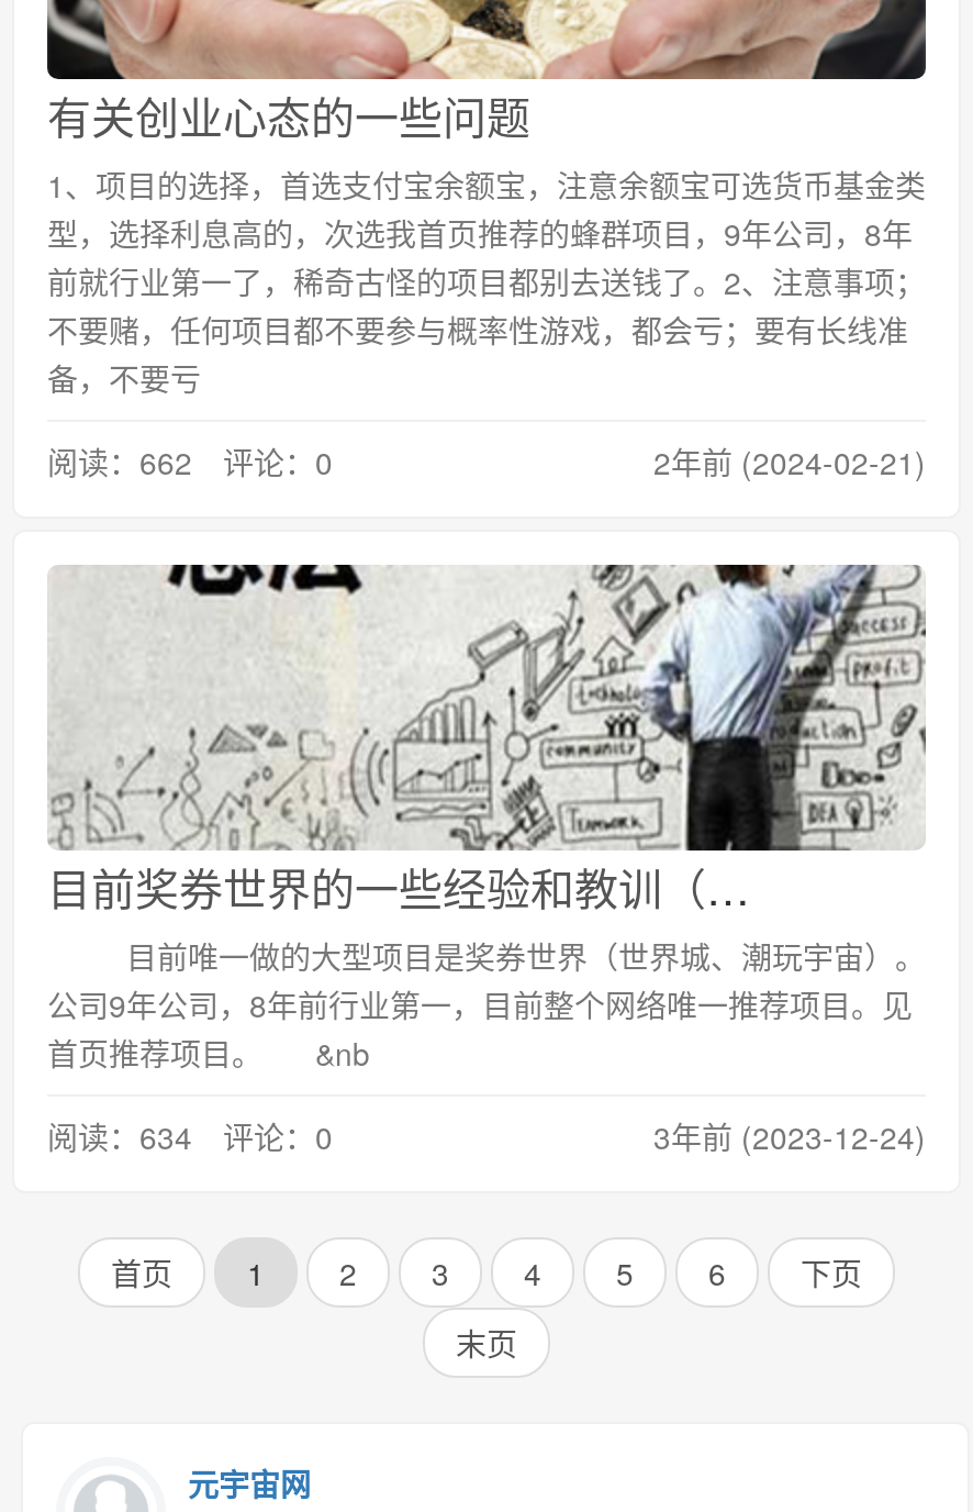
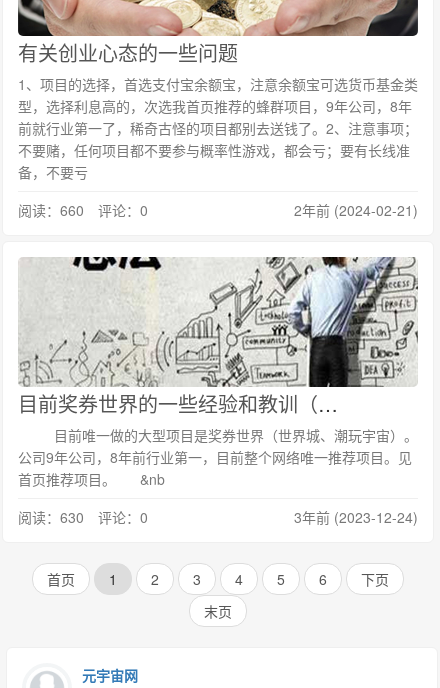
- 阅读：662 评论：0
+ 阅读：660 评论：0

- 阅读：634 评论：0
+ 阅读：630 评论：0
